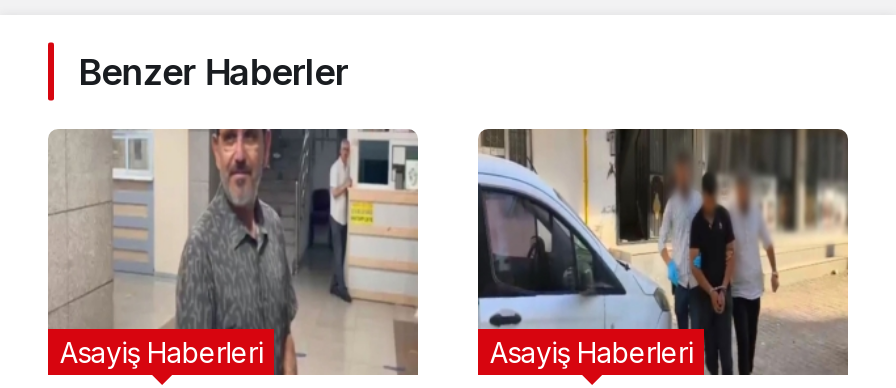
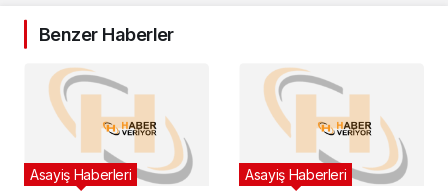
- [image]
+ [image]

- [image]
+ [image]
